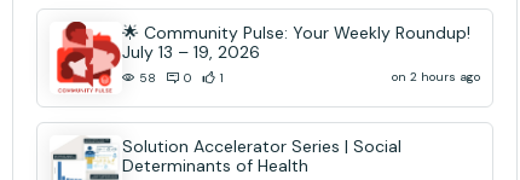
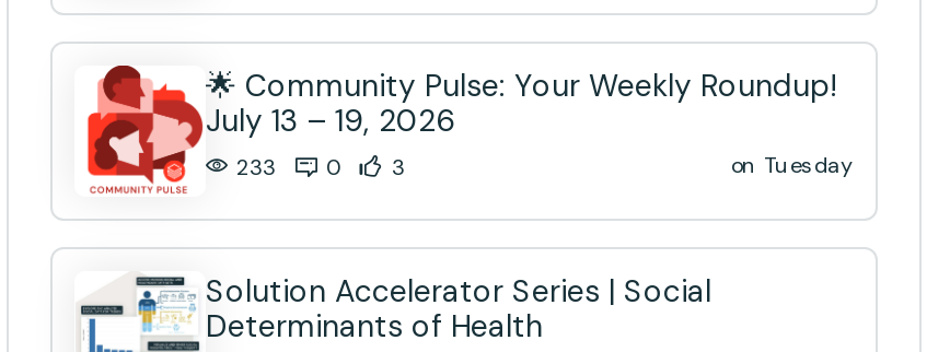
- 58
+ 233

- 1
- on 2 hours ago
+ 3
+ on Tuesday
